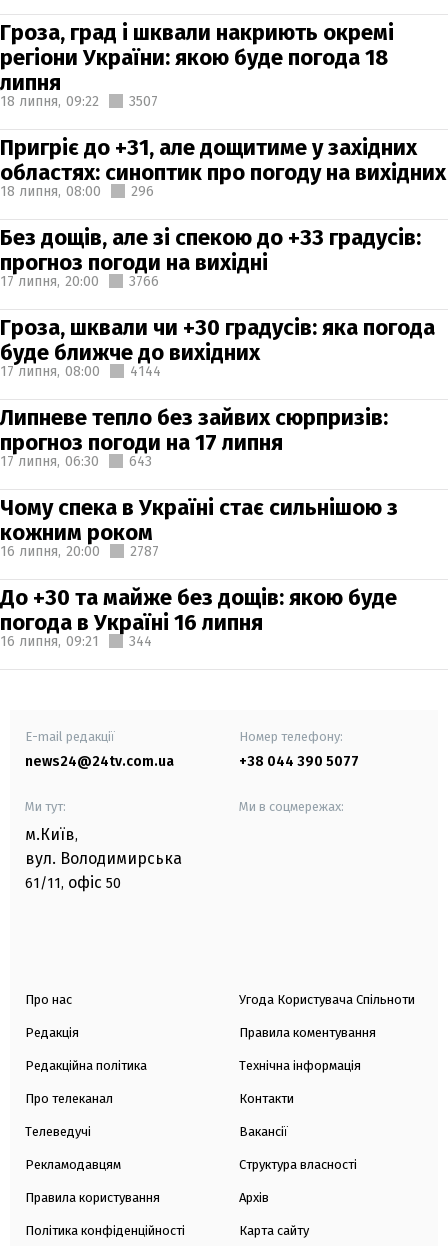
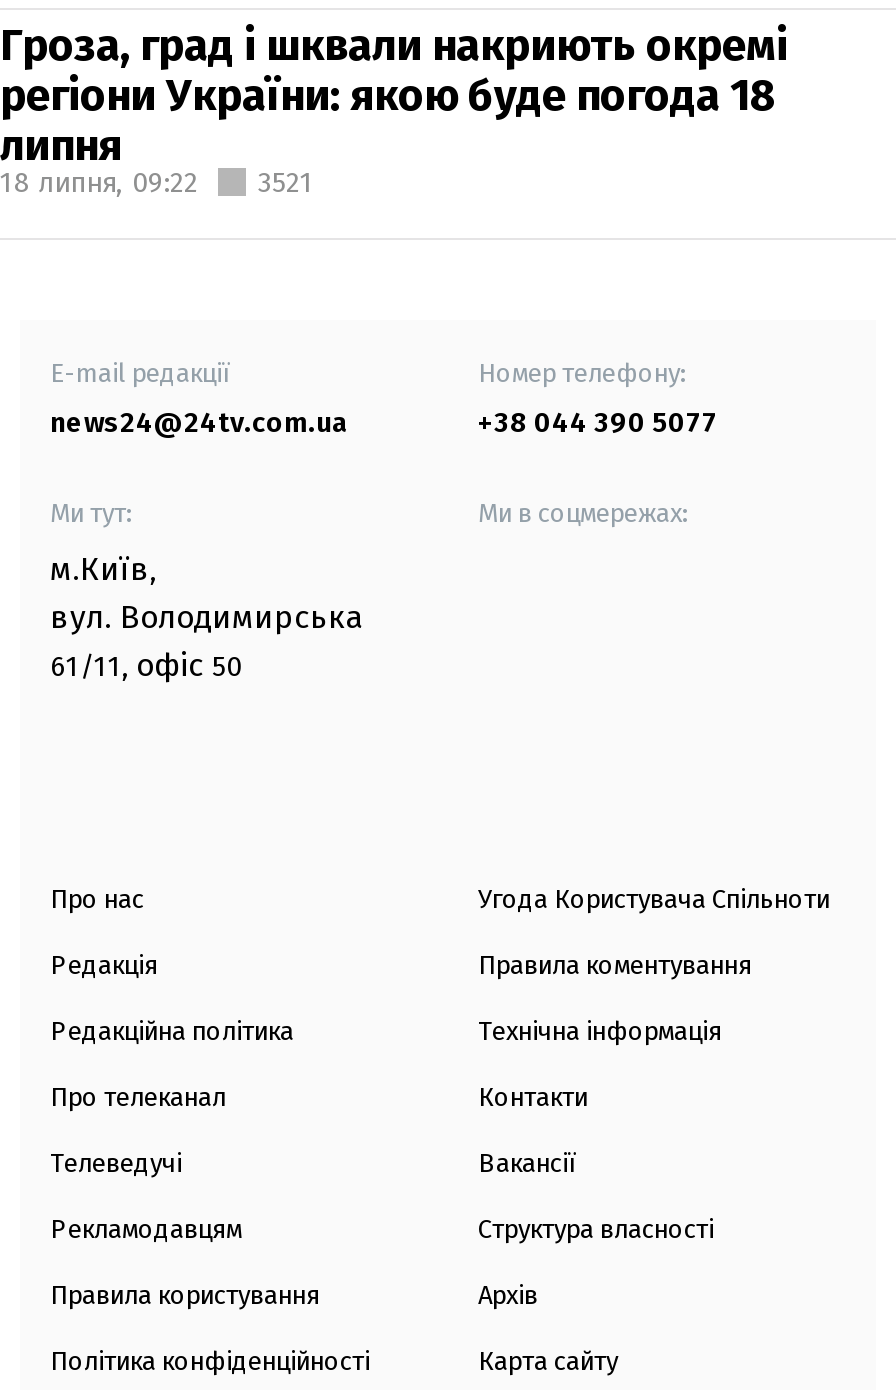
- 3507
- Пригріє до +31, але дощитиме у західних
- областях: синоптик про погоду на вихідних
- 18 липня, 08:00
- 296
- Без дощів, але зі спекою до +33 градусів:
- прогноз погоди на вихідні
- 17 липня, 20:00
- 3766
- Гроза, шквали чи +30 градусів: яка погода
- буде ближче до вихідних
- 17 липня, 08:00
- 4144
- Липневе тепло без зайвих сюрпризів:
- прогноз погоди на 17 липня
- 17 липня, 06:30
- 643
- Чому спека в Україні стає сильнішою з
- кожним роком
- 16 липня, 20:00
- 2787
- До +30 та майже без дощів: якою буде
- погода в Україні 16 липня
- 16 липня, 09:21
- 344
+ 3521
